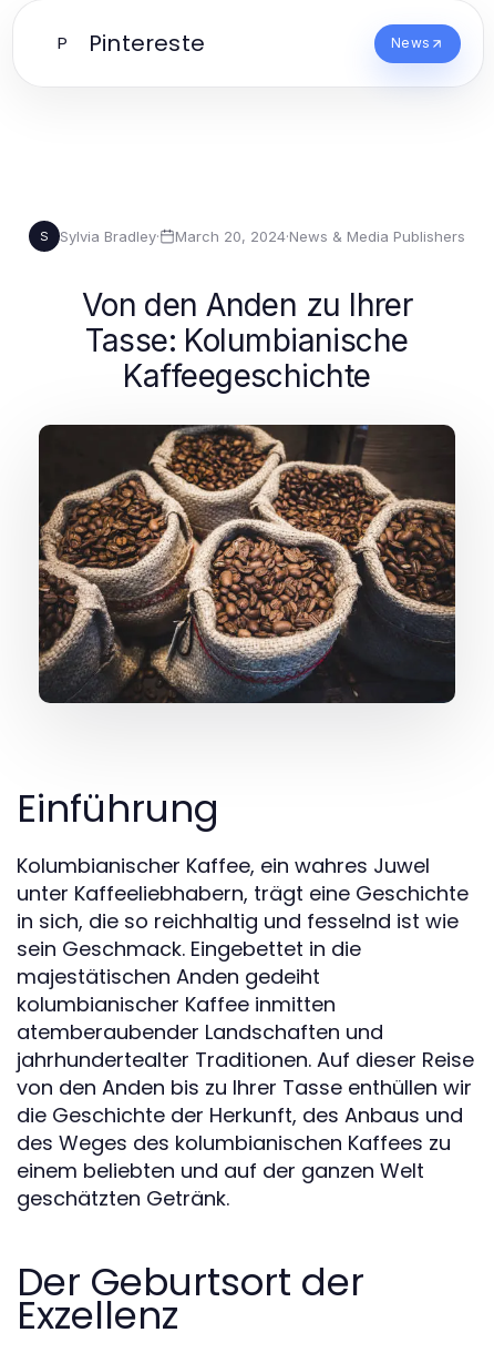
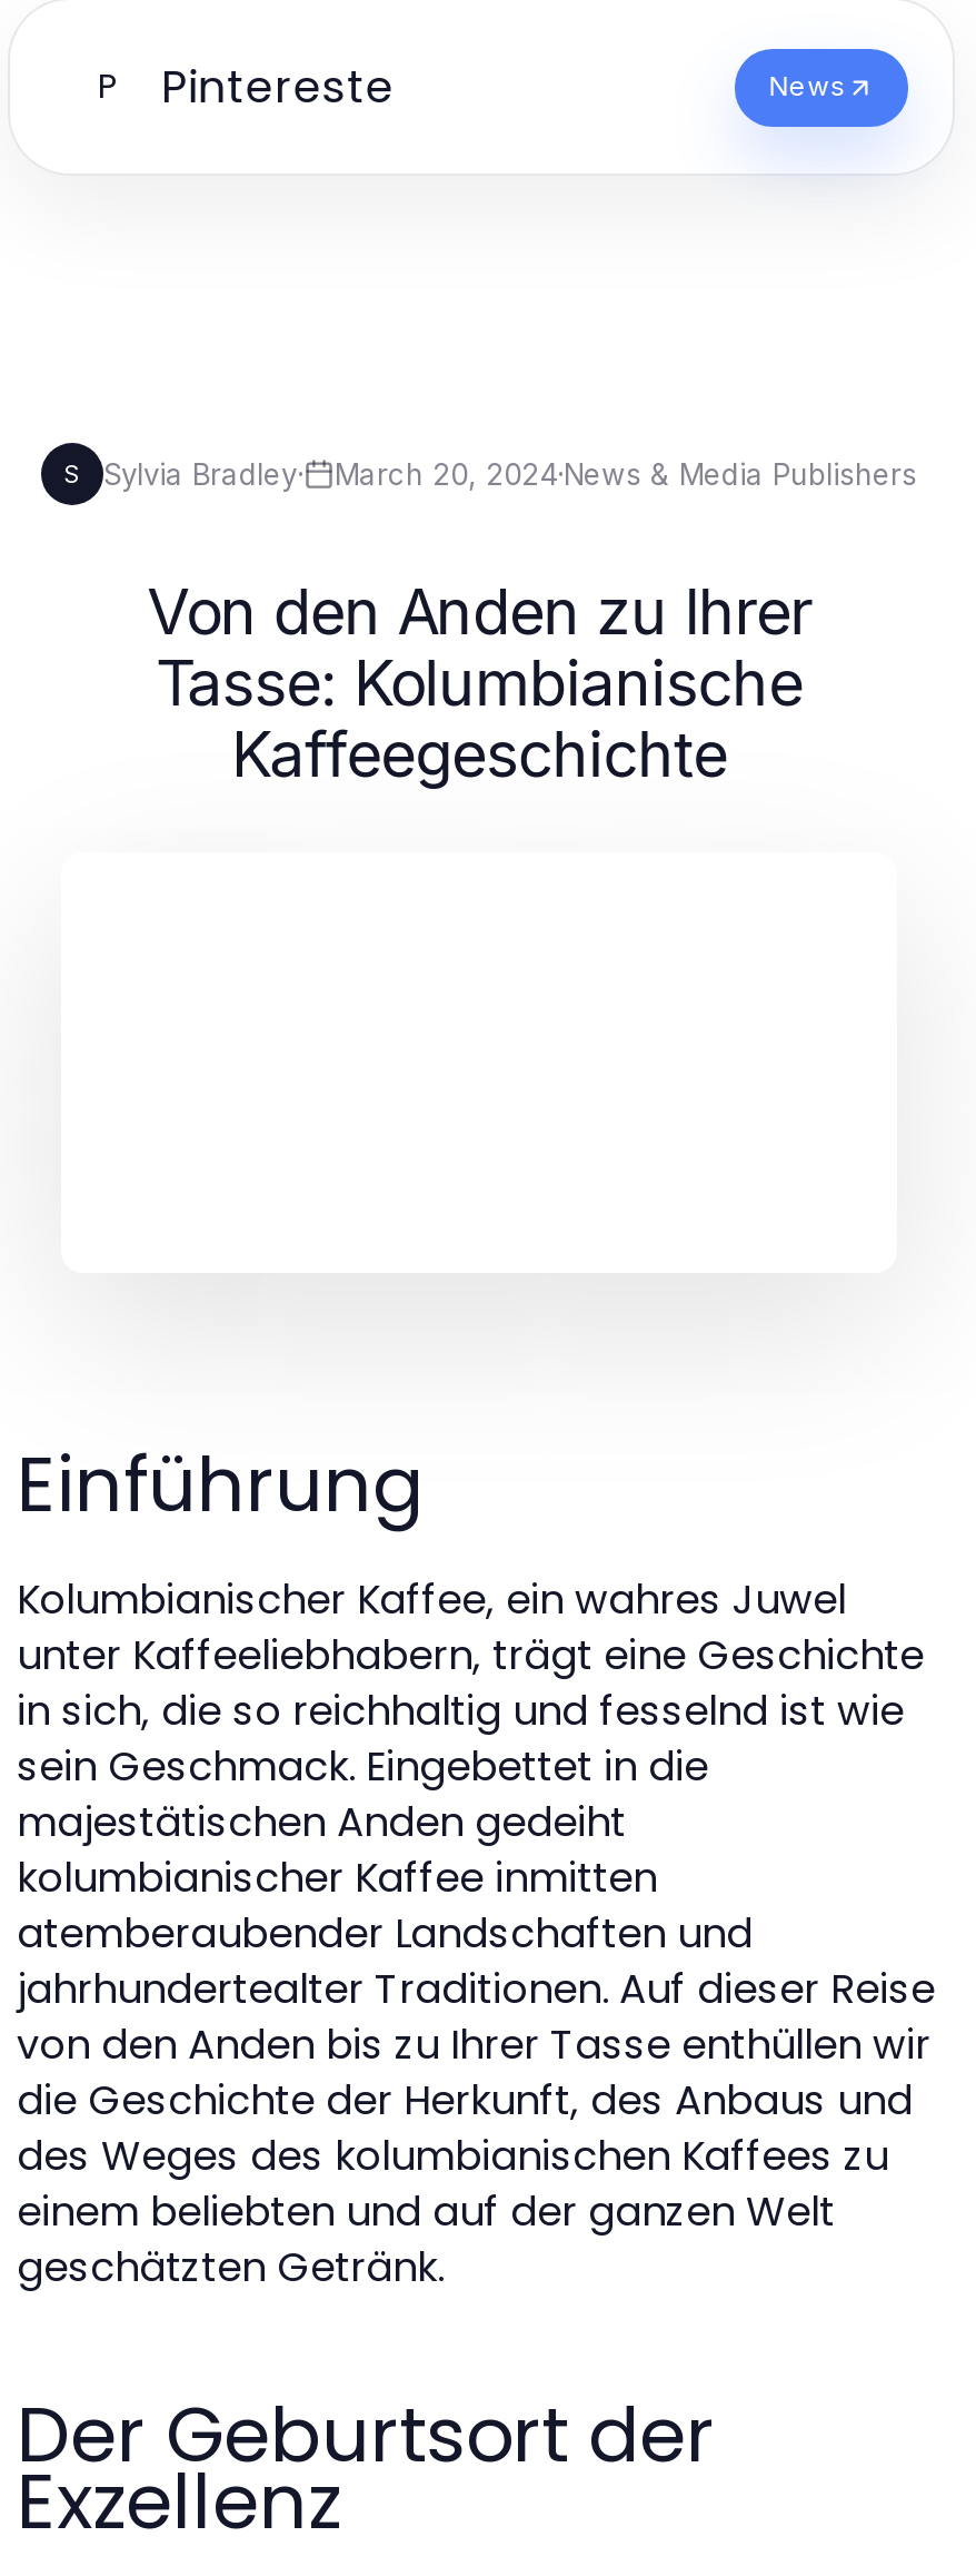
- [image]
